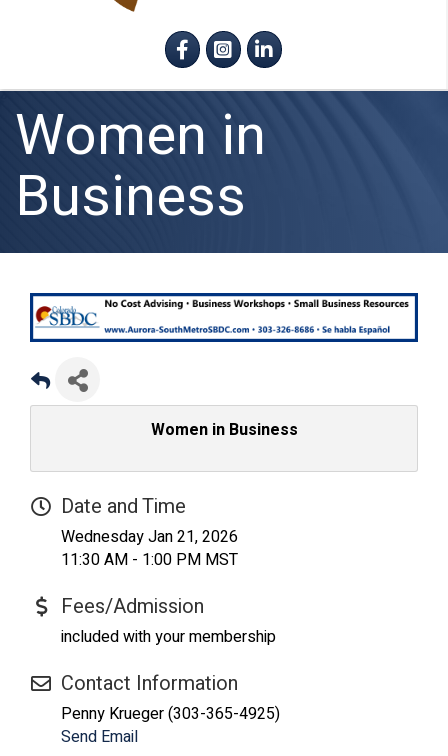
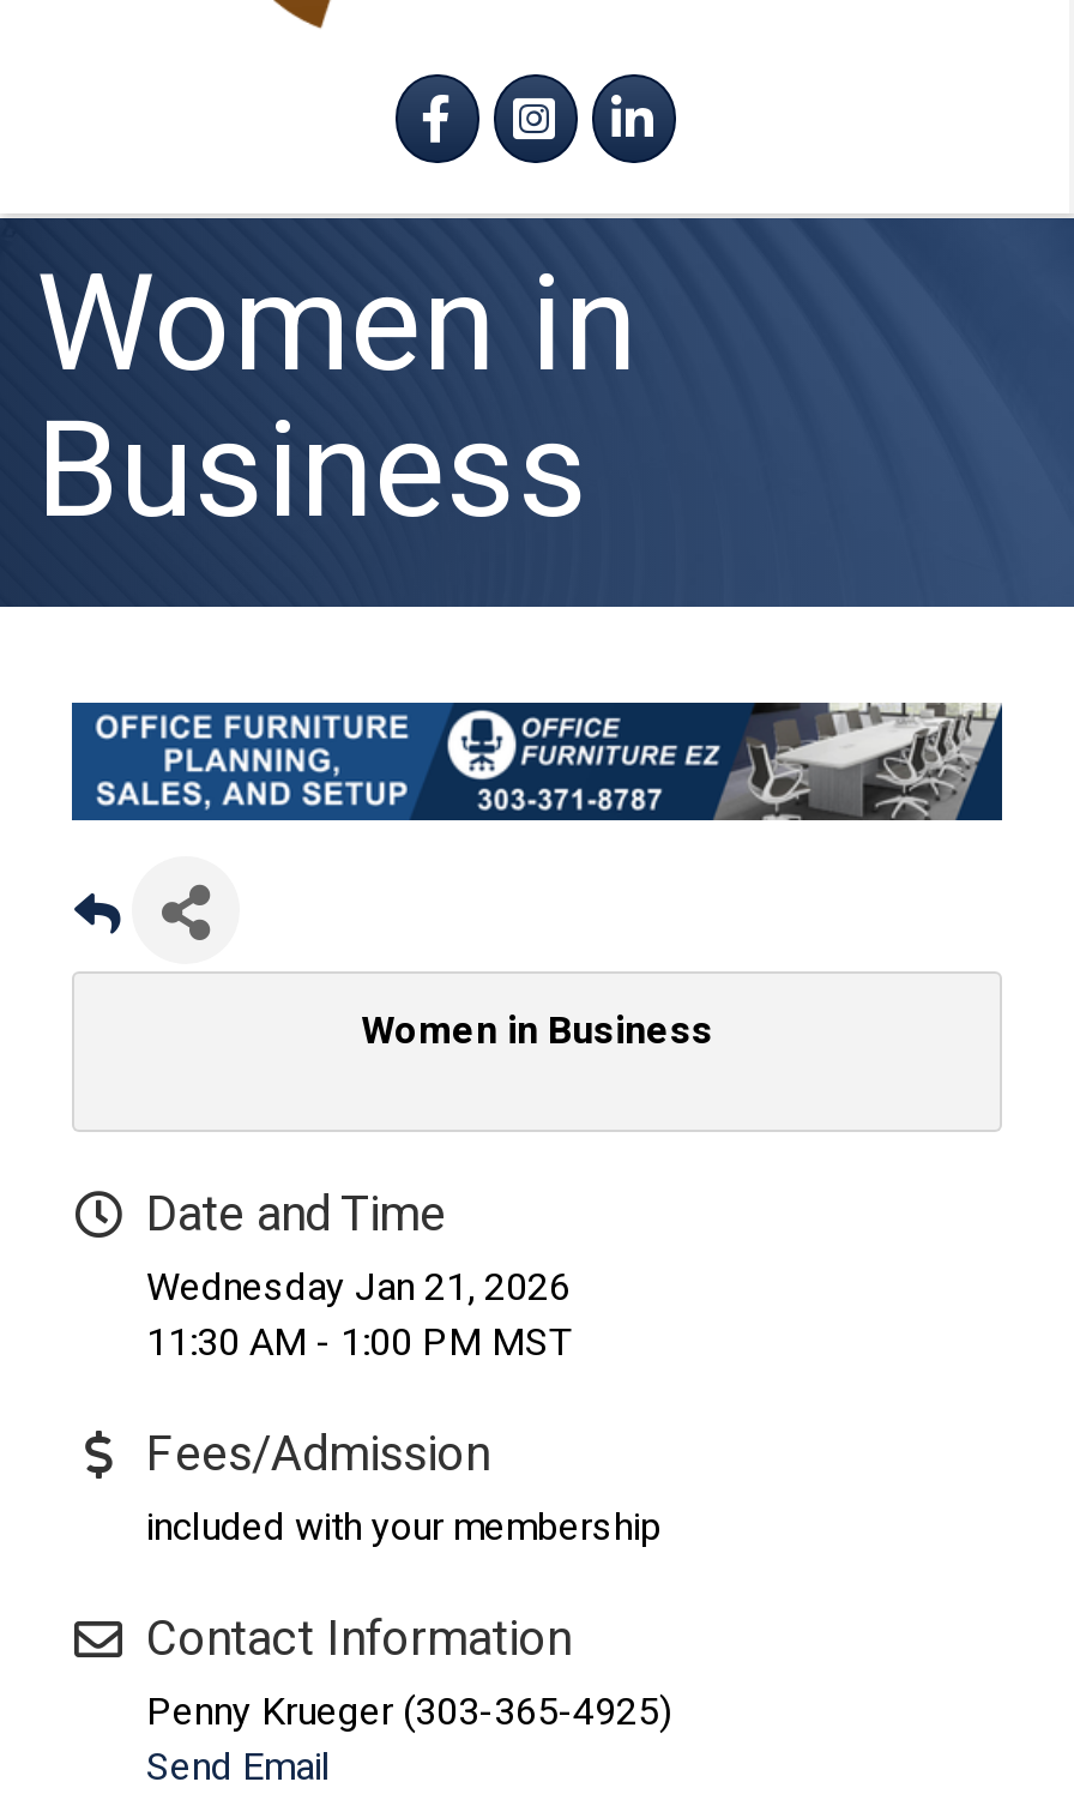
- [image]
+ [image]
